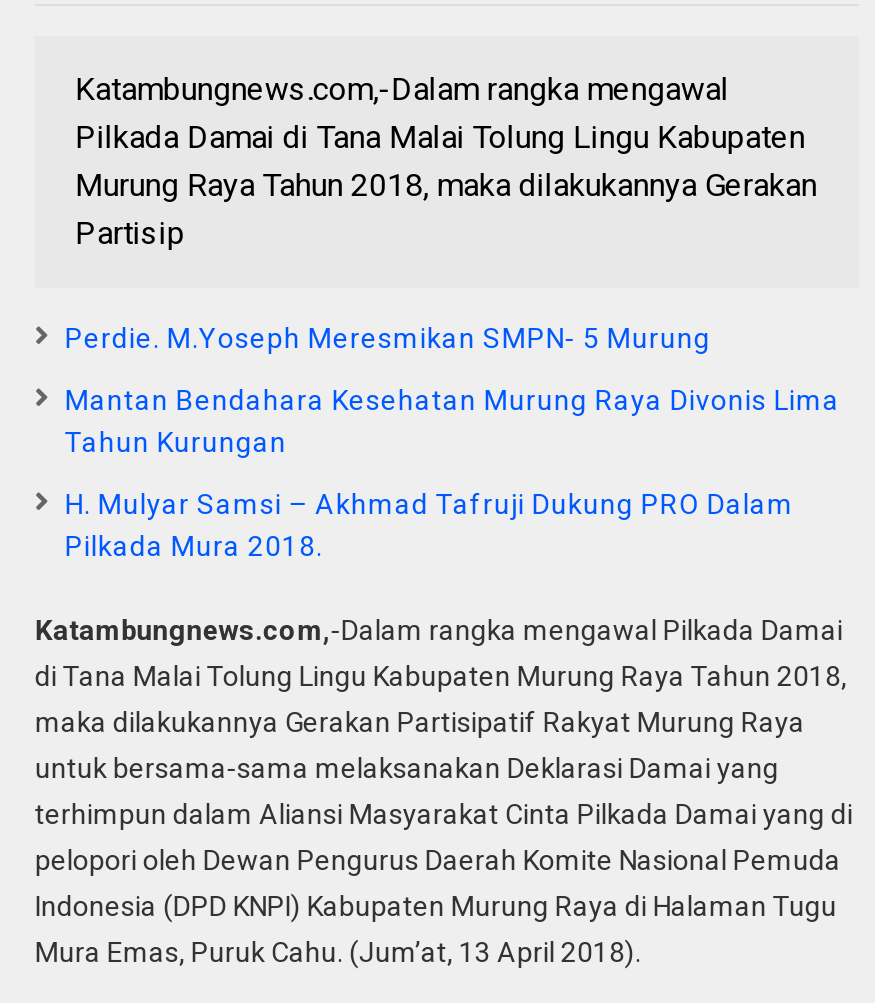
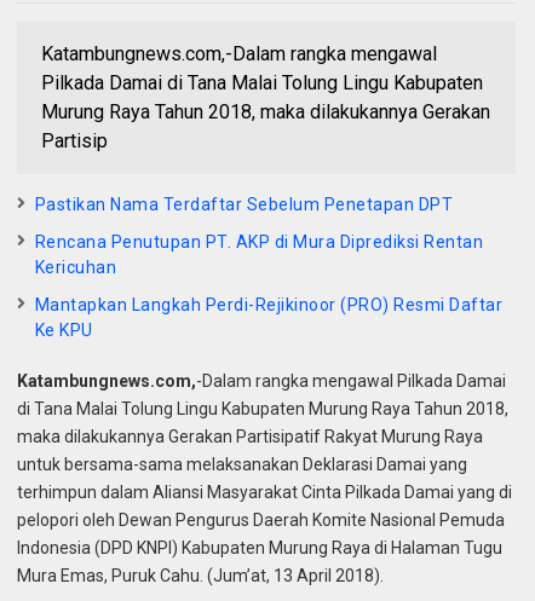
- Perdie. M.Yoseph Meresmikan SMPN- 5 Murung
+ Pastikan Nama Terdaftar Sebelum Penetapan DPT

- Mantan Bendahara Kesehatan Murung Raya Divonis Lima
- Tahun Kurungan
+ Rencana Penutupan PT. AKP di Mura Diprediksi Rentan
+ Kericuhan

- H. Mulyar Samsi – Akhmad Tafruji Dukung PRO Dalam
- Pilkada Mura 2018.
+ Mantapkan Langkah Perdi-Rejikinoor (PRO) Resmi Daftar
+ Ke KPU
